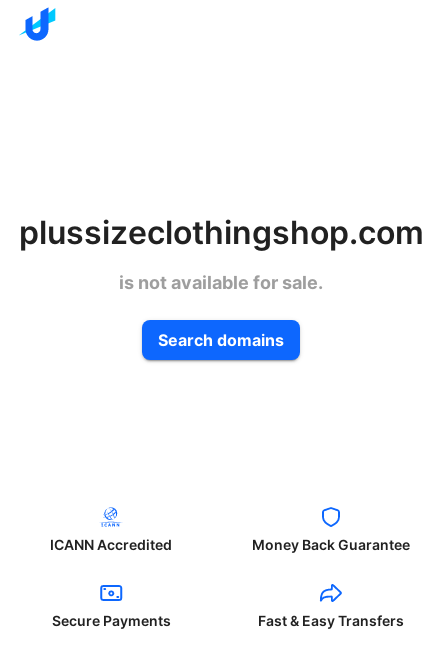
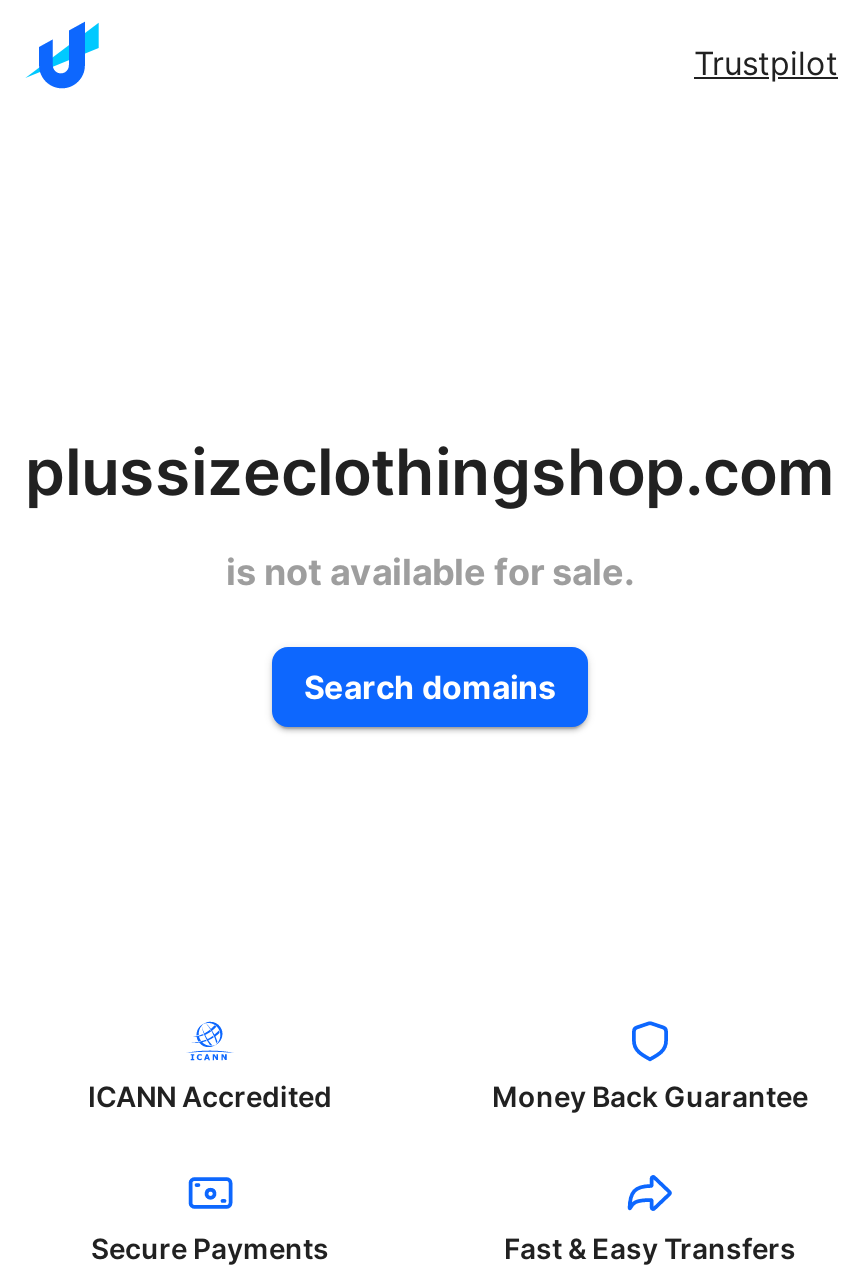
+ Trustpilot
